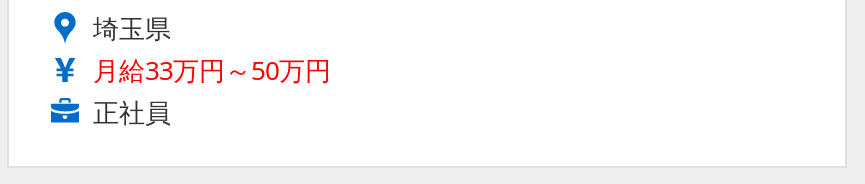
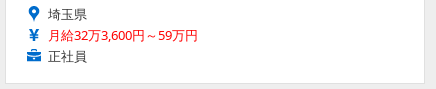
- 月給33万円～50万円
+ 月給32万3,600円～59万円
